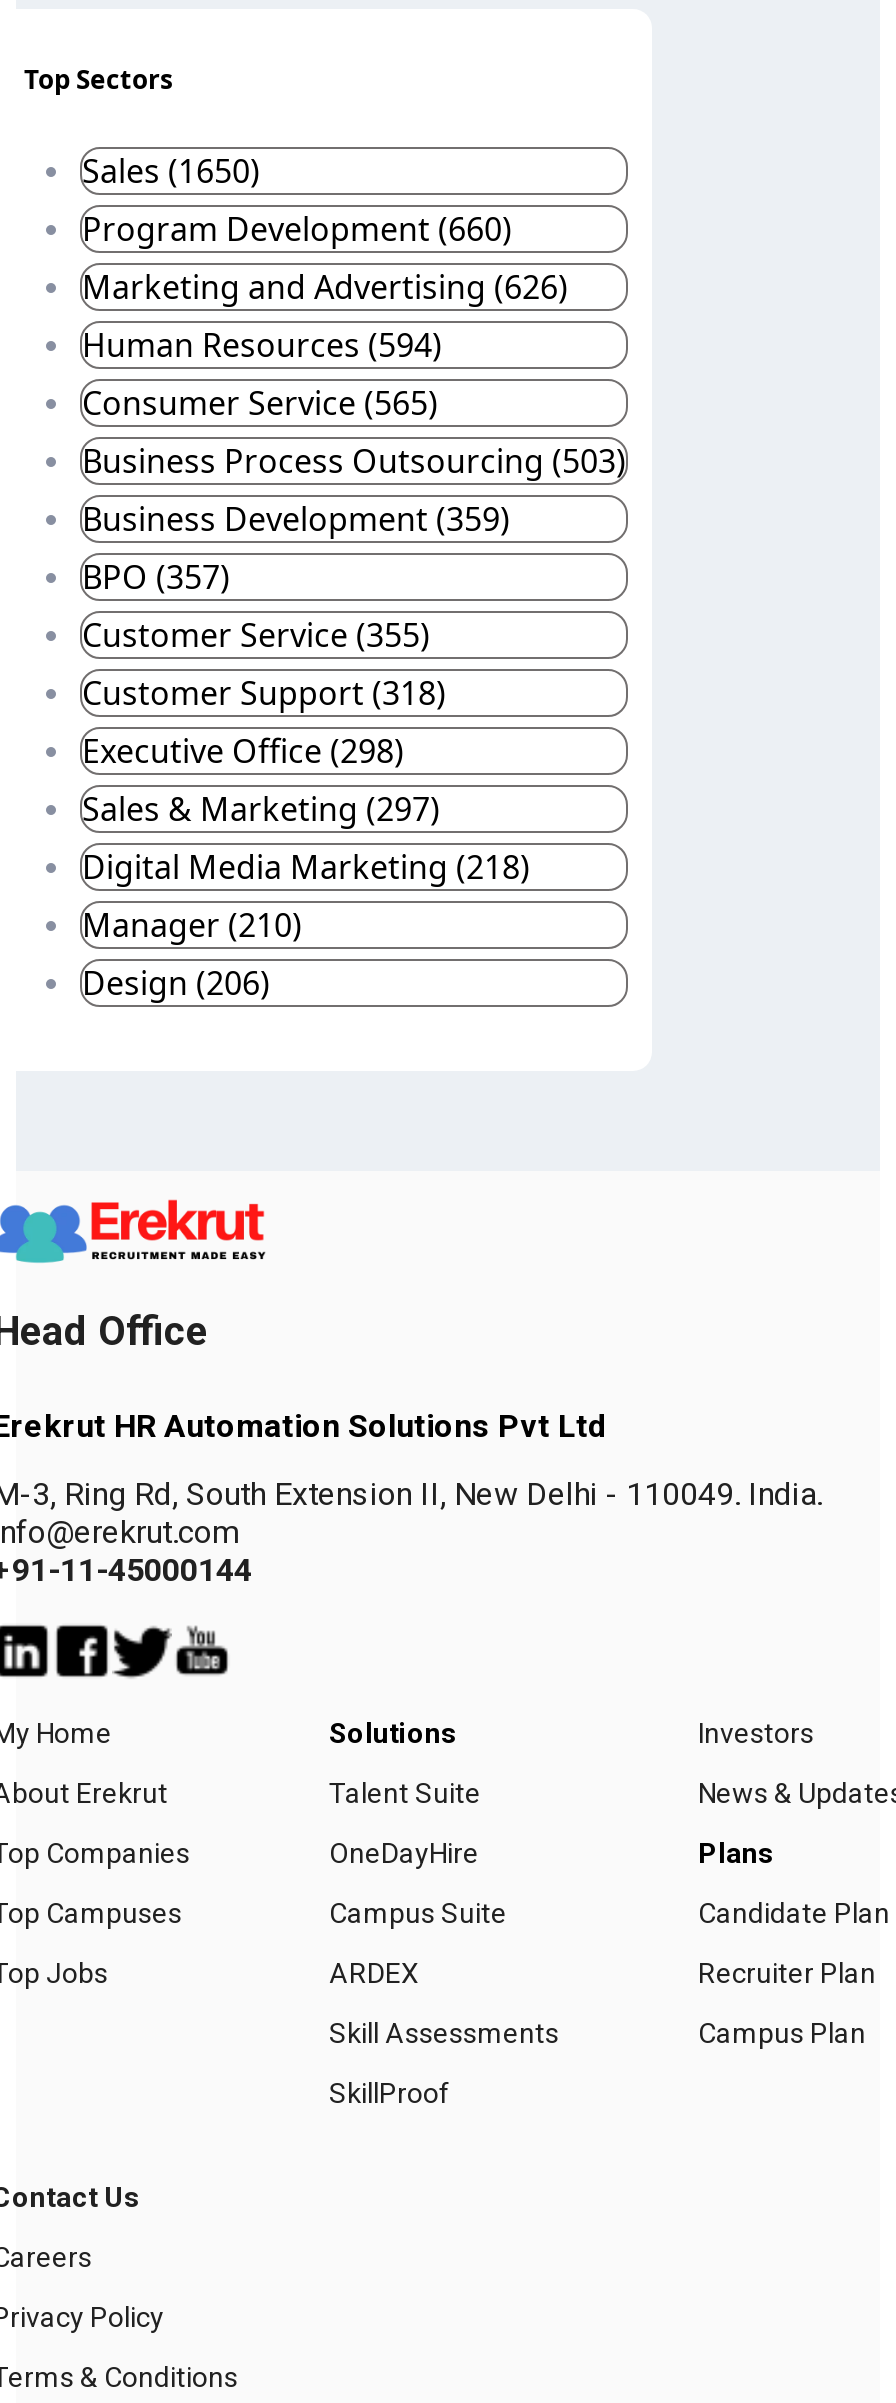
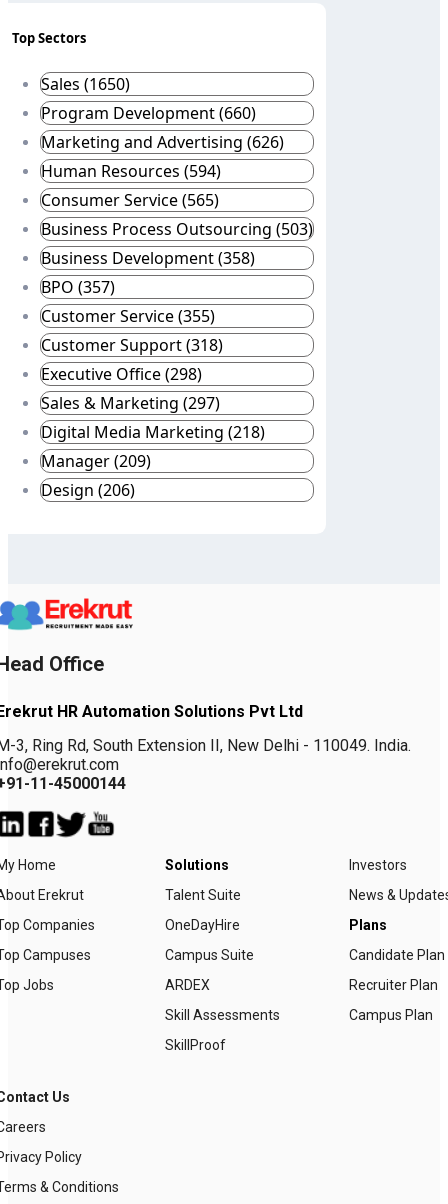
- Business Development (359)
+ Business Development (358)

- Manager (210)
+ Manager (209)
